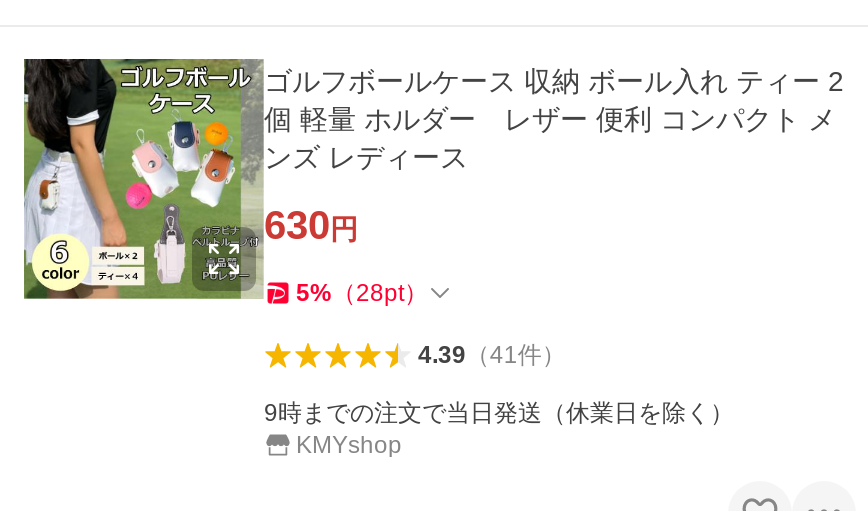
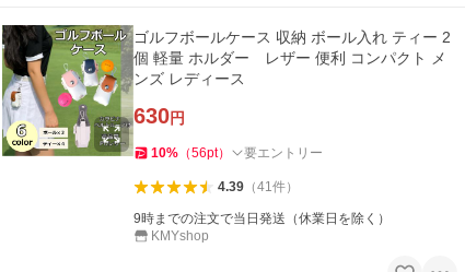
- 5%（28pt）
+ 10%（56pt）
+ 要エントリー
